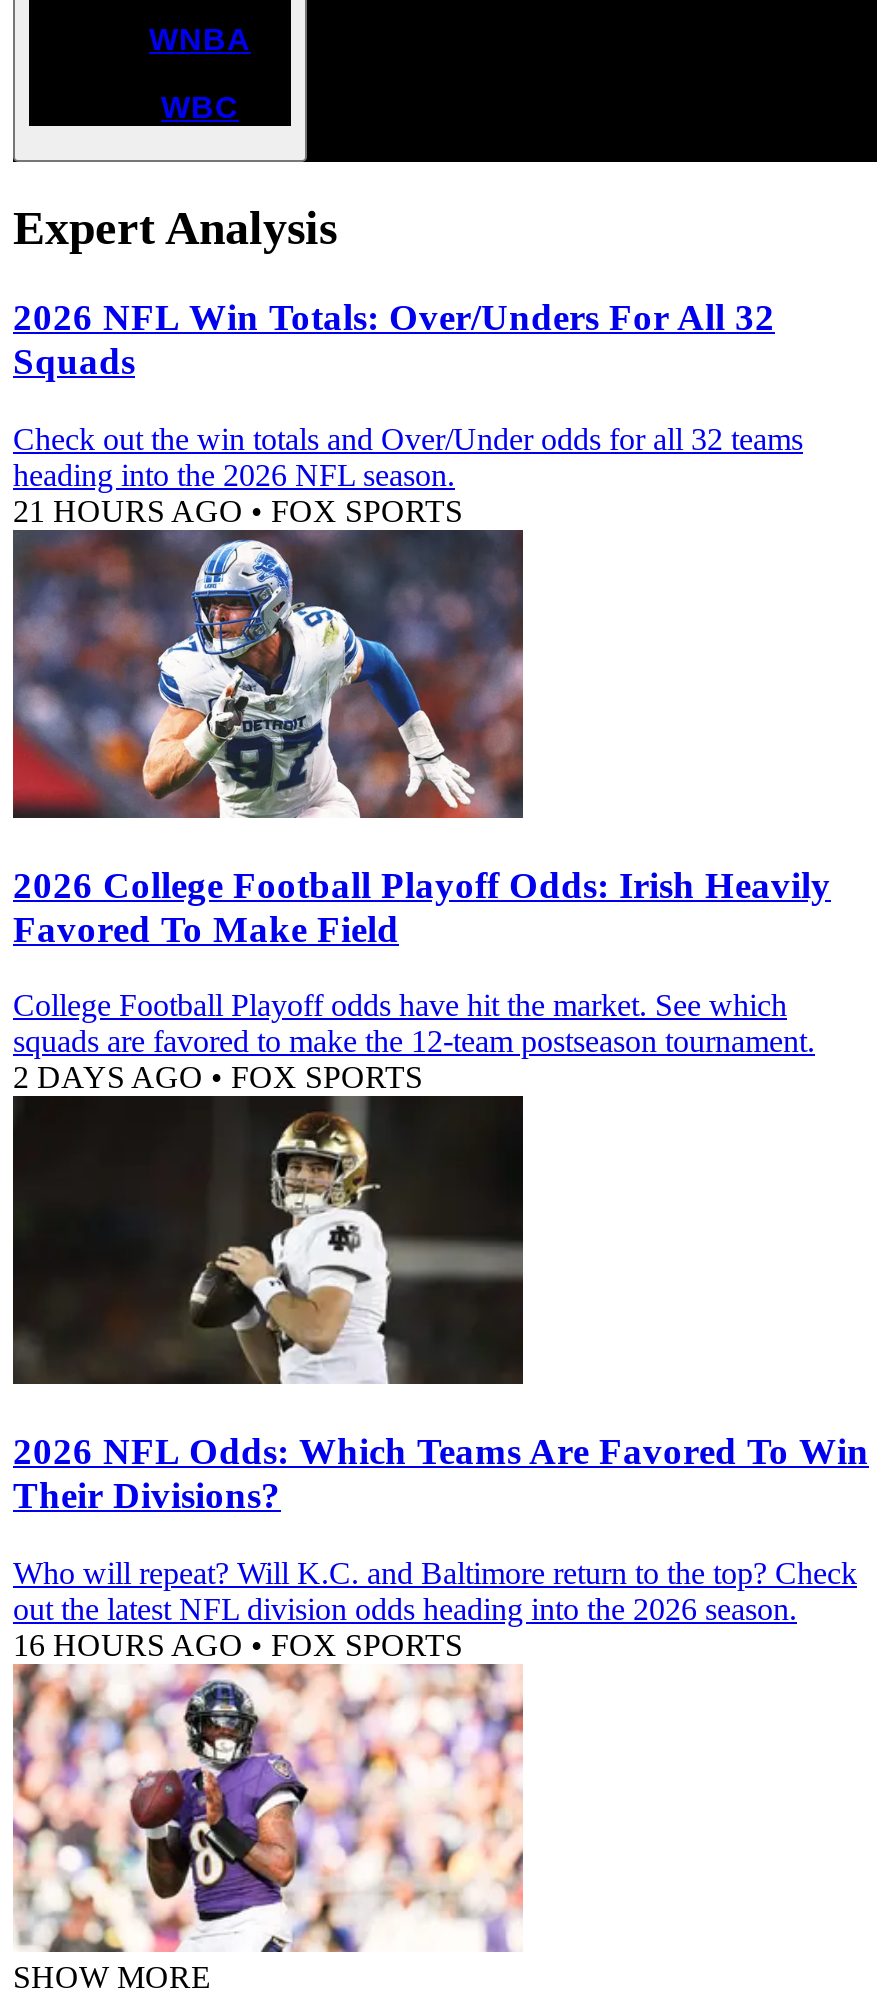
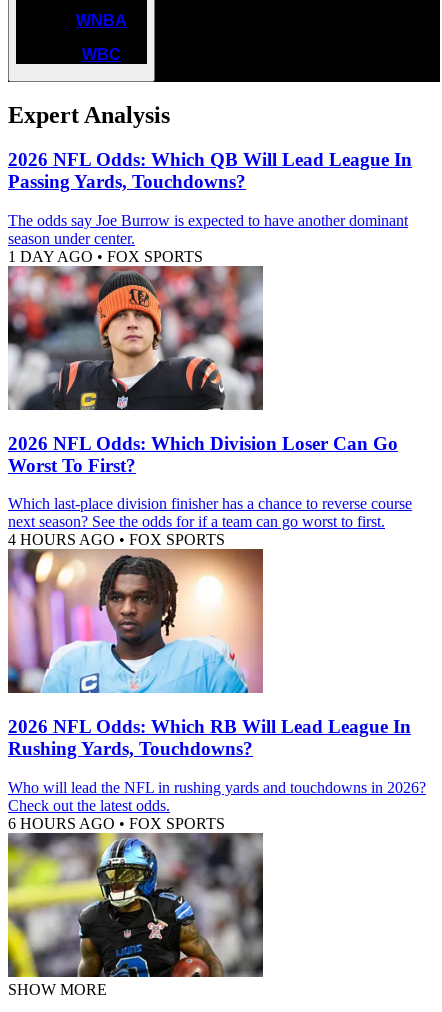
- 2026 NFL Win Totals: Over/Unders For All 32
- Squads
+ 2026 NFL Odds: Which QB Will Lead League In
+ Passing Yards, Touchdowns?

- Check out the win totals and Over/Under odds for all 32 teams
- heading into the 2026 NFL season.
- 21 HOURS AGO • FOX SPORTS
+ The odds say Joe Burrow is expected to have another dominant
+ season under center.
+ 1 DAY AGO • FOX SPORTS

- [image]
- 2026 College Football Playoff Odds: Irish Heavily
- Favored To Make Field
+ [image]
+ 2026 NFL Odds: Which Division Loser Can Go
+ Worst To First?

- [image]
- College Football Playoff odds have hit the market. See which
- squads are favored to make the 12-team postseason tournament.
- 2 DAYS AGO • FOX SPORTS
+ [image]
+ Which last-place division finisher has a chance to reverse course
+ next season? See the odds for if a team can go worst to first.
+ 4 HOURS AGO • FOX SPORTS

- 2026 NFL Odds: Which Teams Are Favored To Win
- Their Divisions?
+ 2026 NFL Odds: Which RB Will Lead League In
+ Rushing Yards, Touchdowns?

- Who will repeat? Will K.C. and Baltimore return to the top? Check
- out the latest NFL division odds heading into the 2026 season.
- 16 HOURS AGO • FOX SPORTS
+ Who will lead the NFL in rushing yards and touchdowns in 2026?
+ Check out the latest odds.
+ 6 HOURS AGO • FOX SPORTS

- [image]
+ [image]
